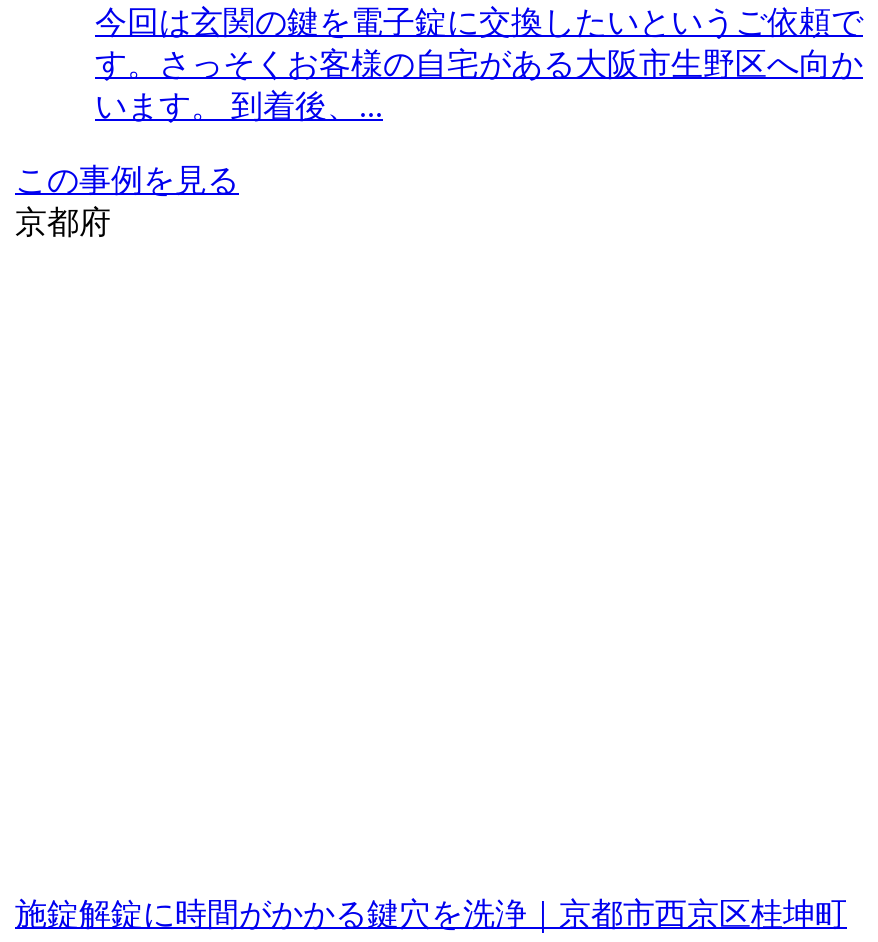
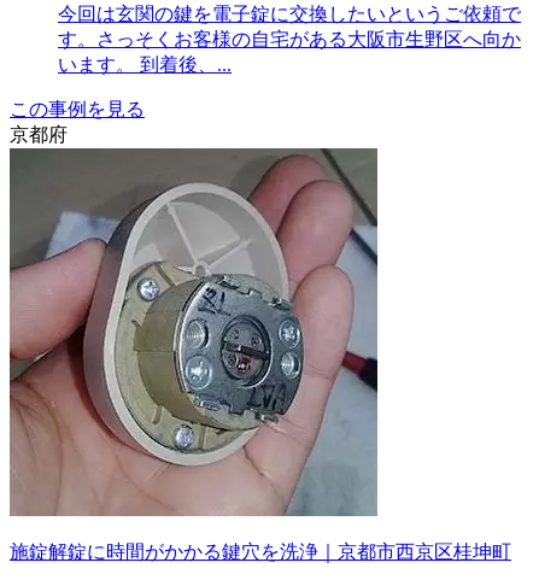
+ [image]
